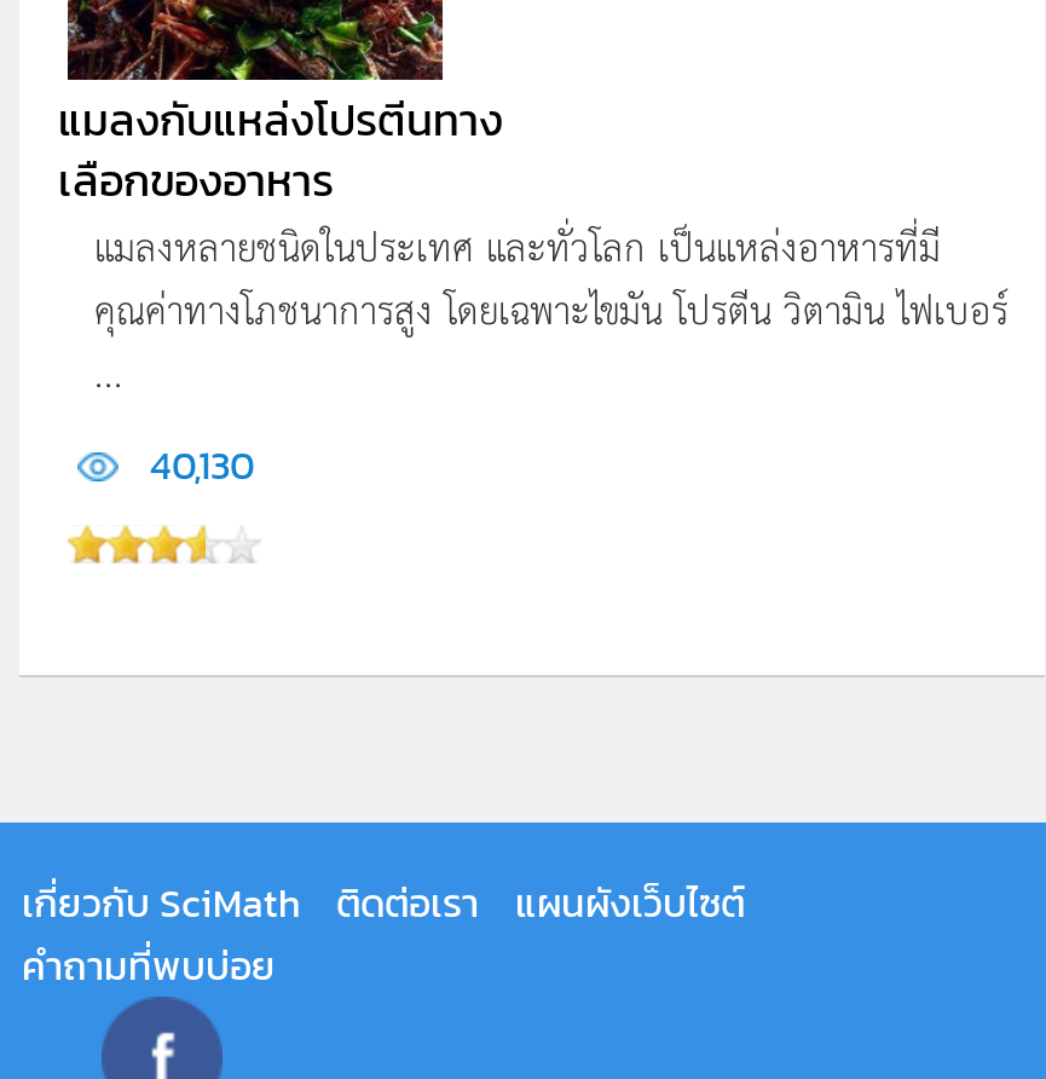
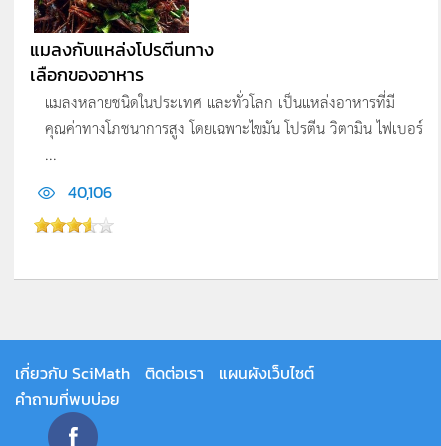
- 40,130
+ 40,106
